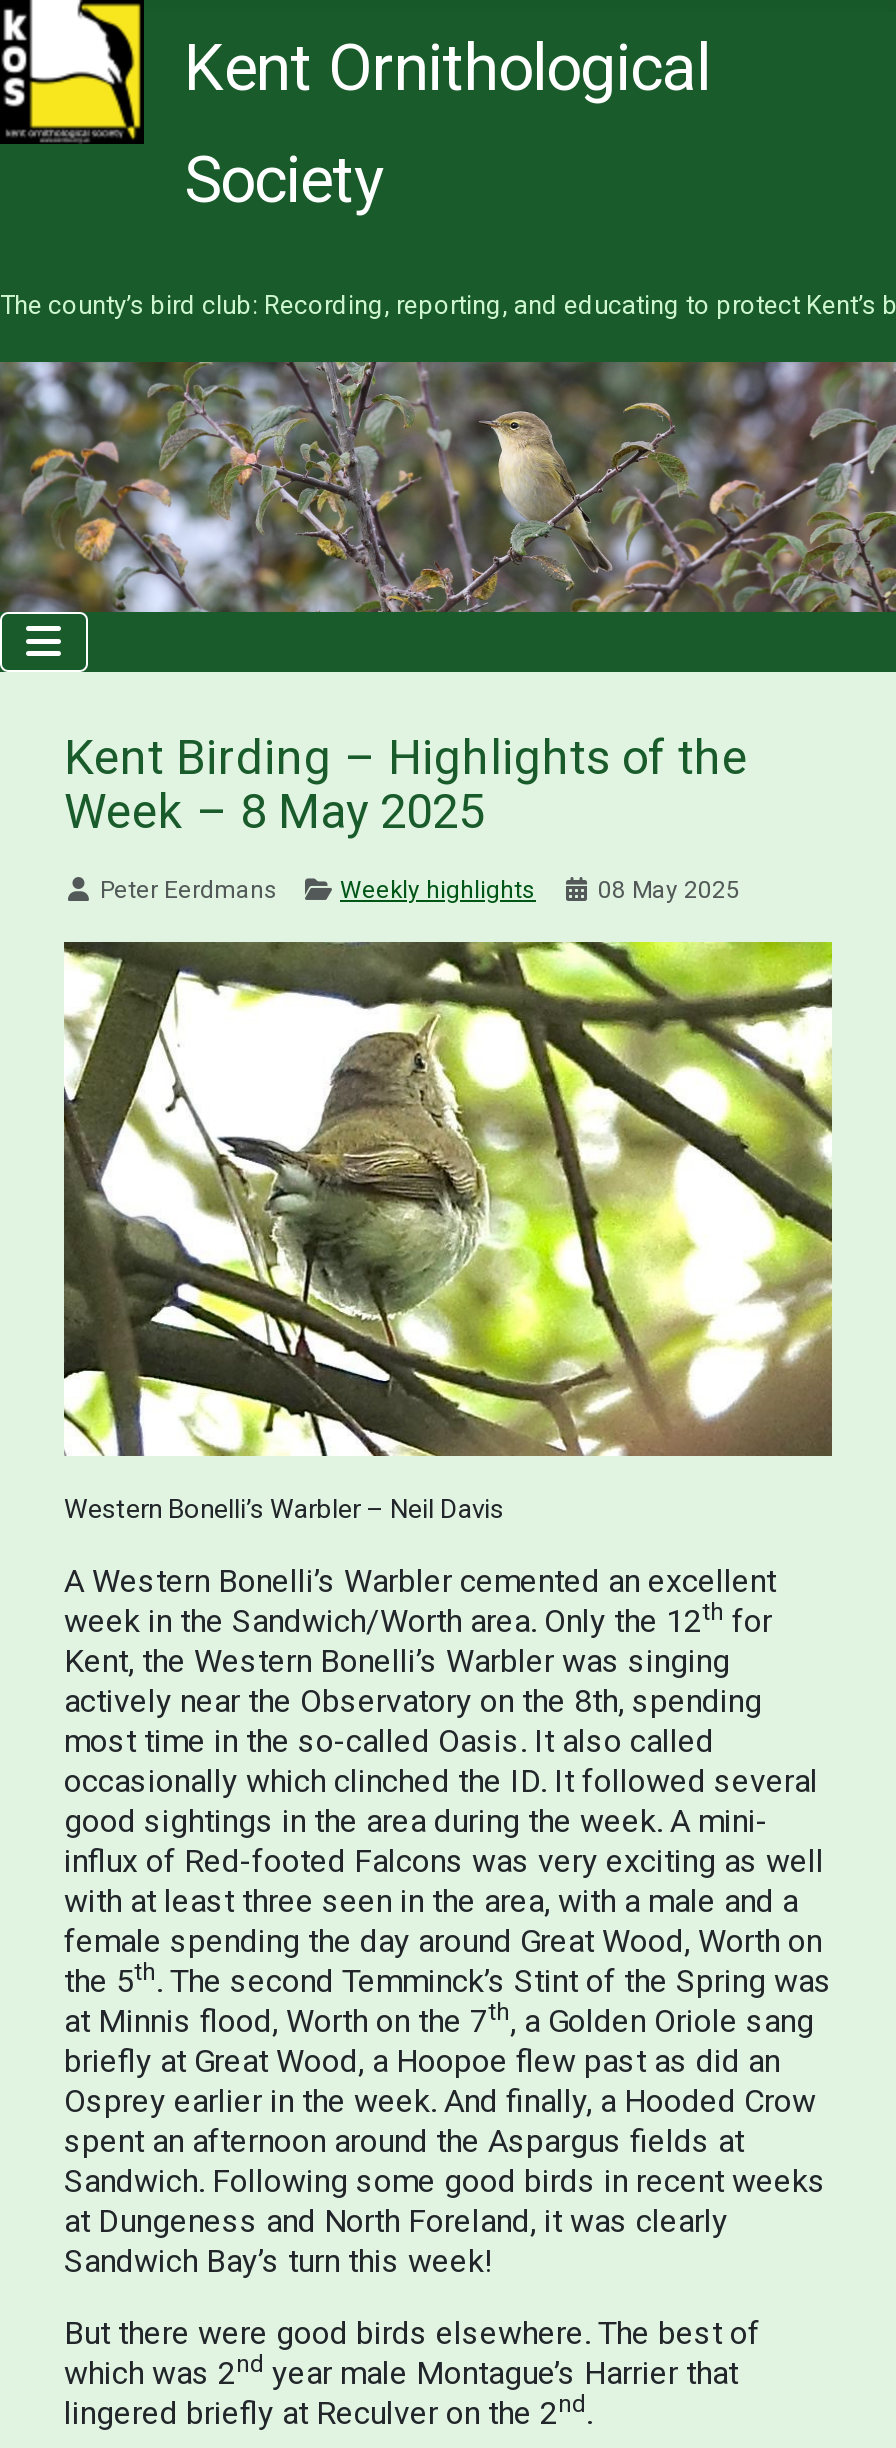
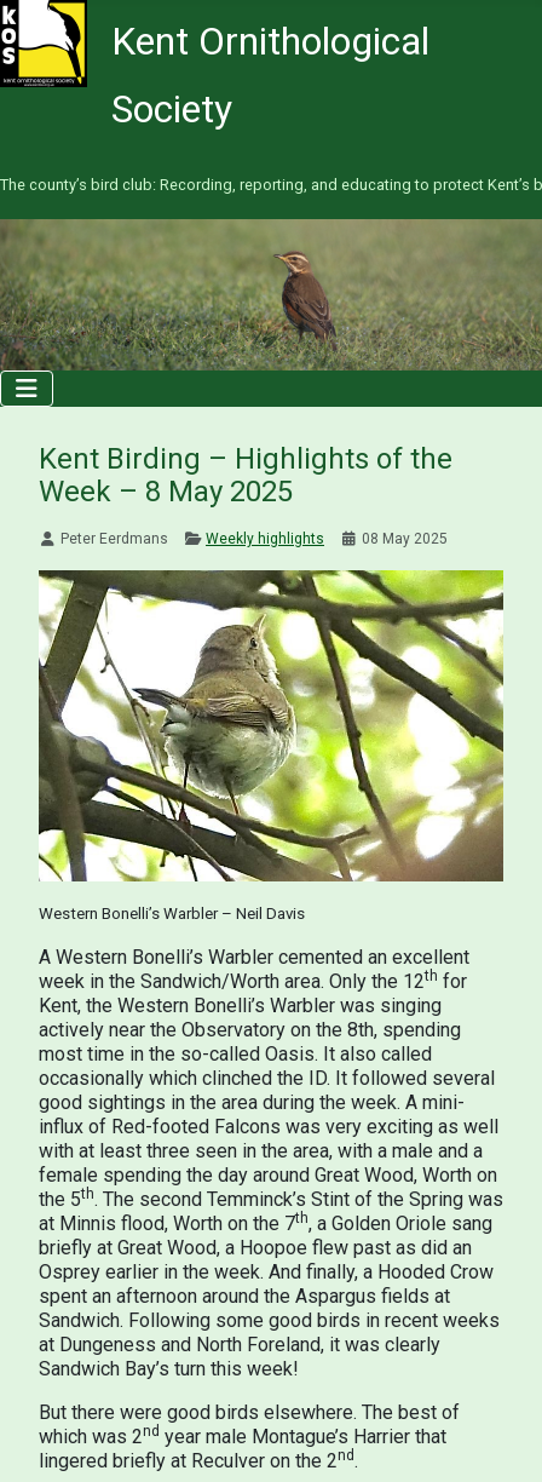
- [image]
+ [image]
